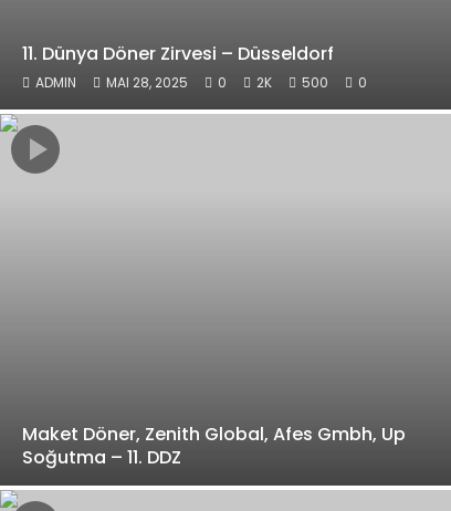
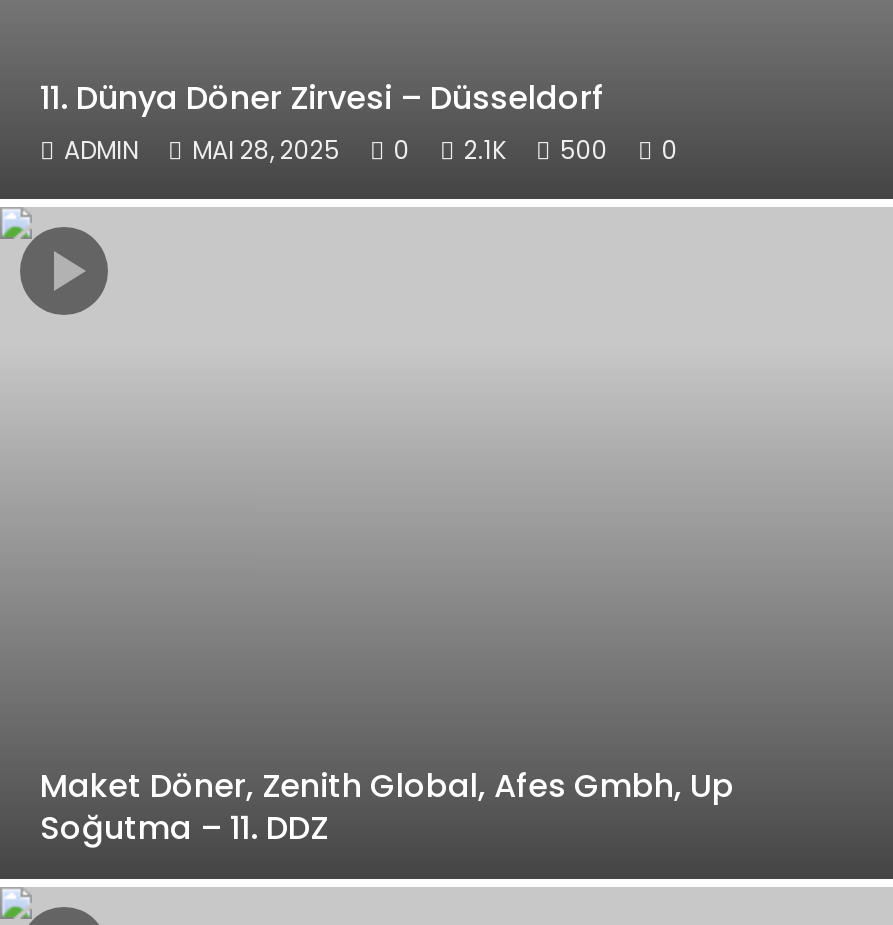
- ADMIN MAI 28, 2025 0 2K 500 0
+ ADMIN MAI 28, 2025 0 2.1K 500 0
